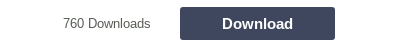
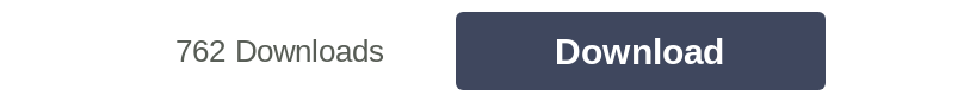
- 760 Downloads
+ 762 Downloads
